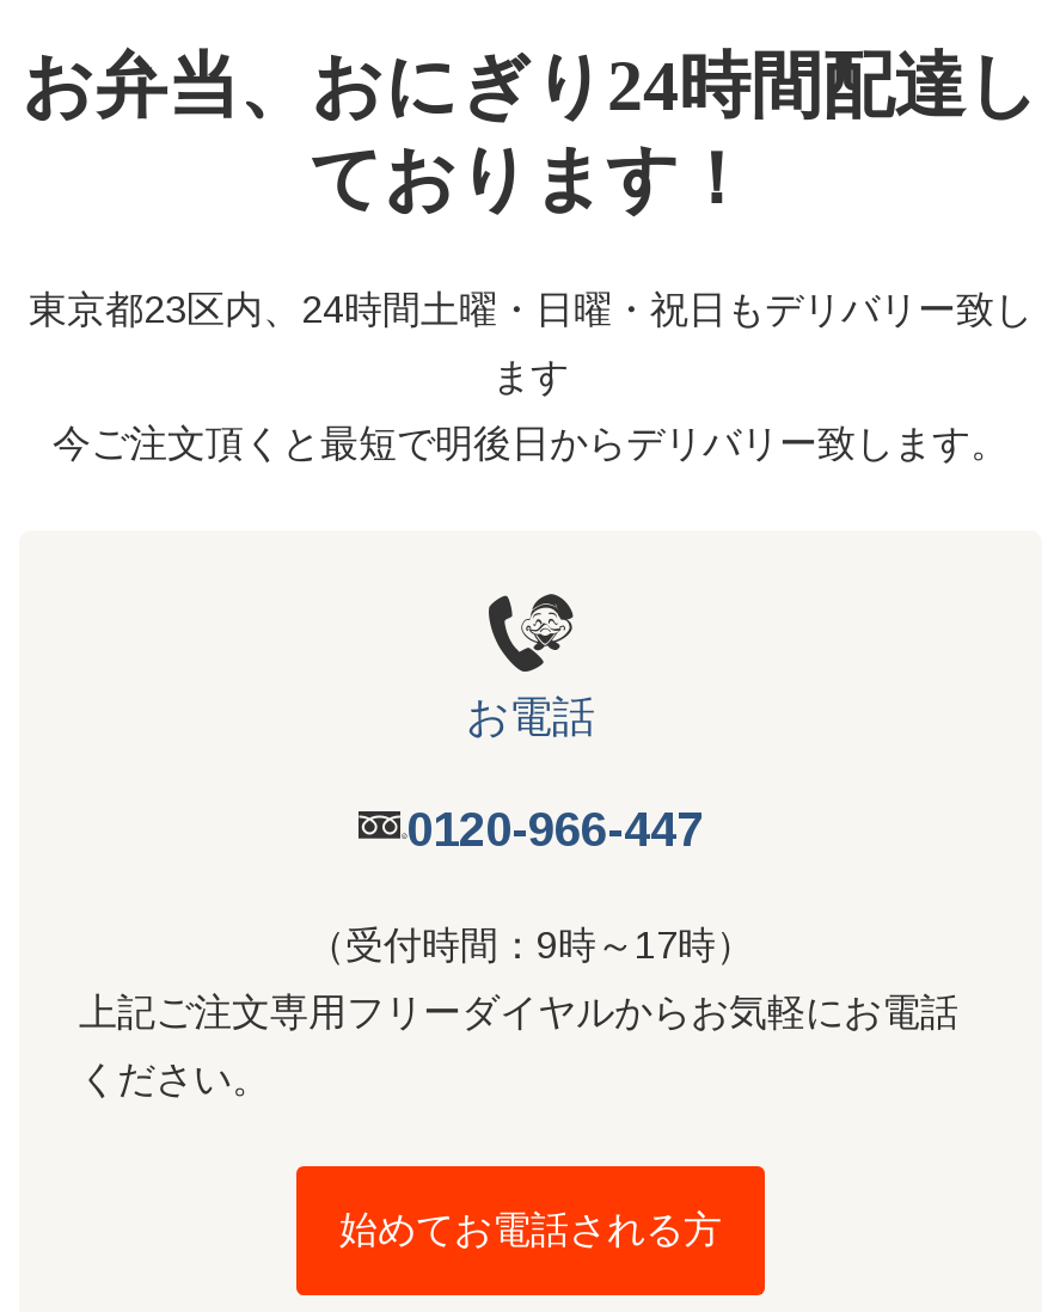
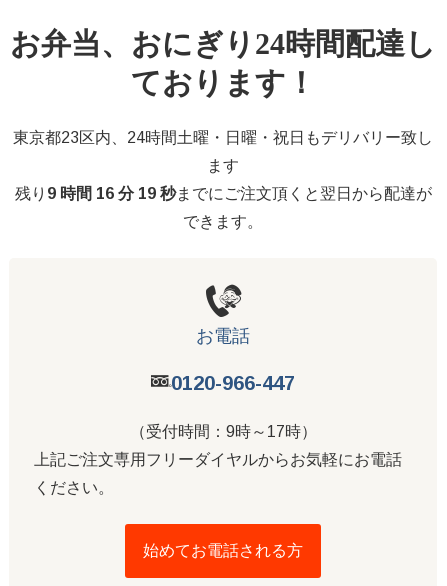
- 今ご注文頂くと最短で明後日からデリバリー致します。
+ 残り9 時間 16 分 19 秒までにご注文頂くと翌日から配達が
+ できます。
